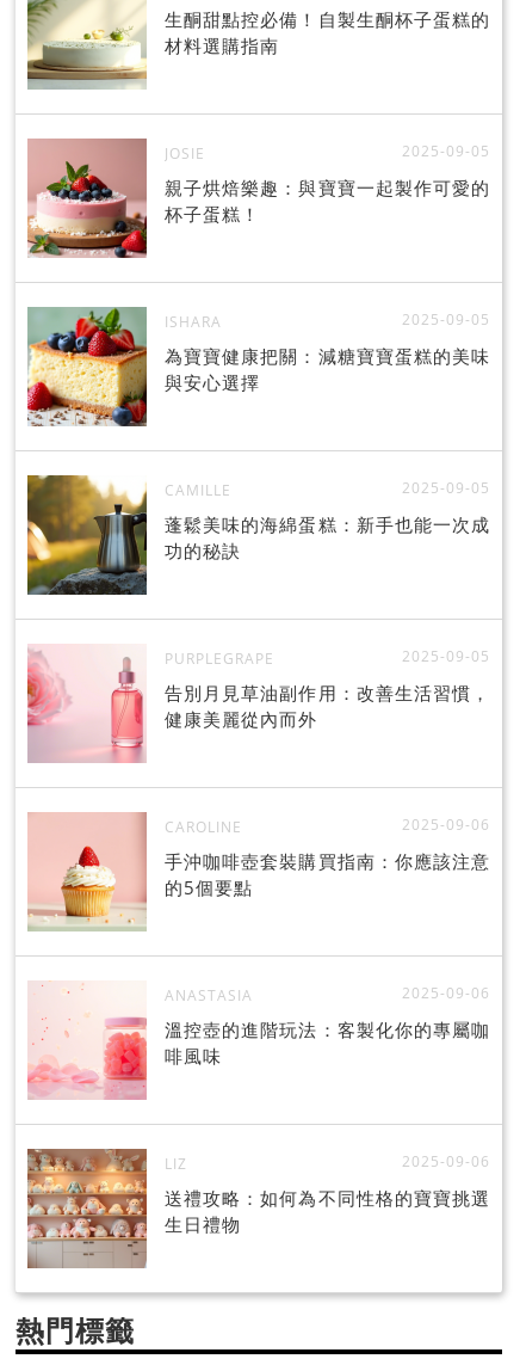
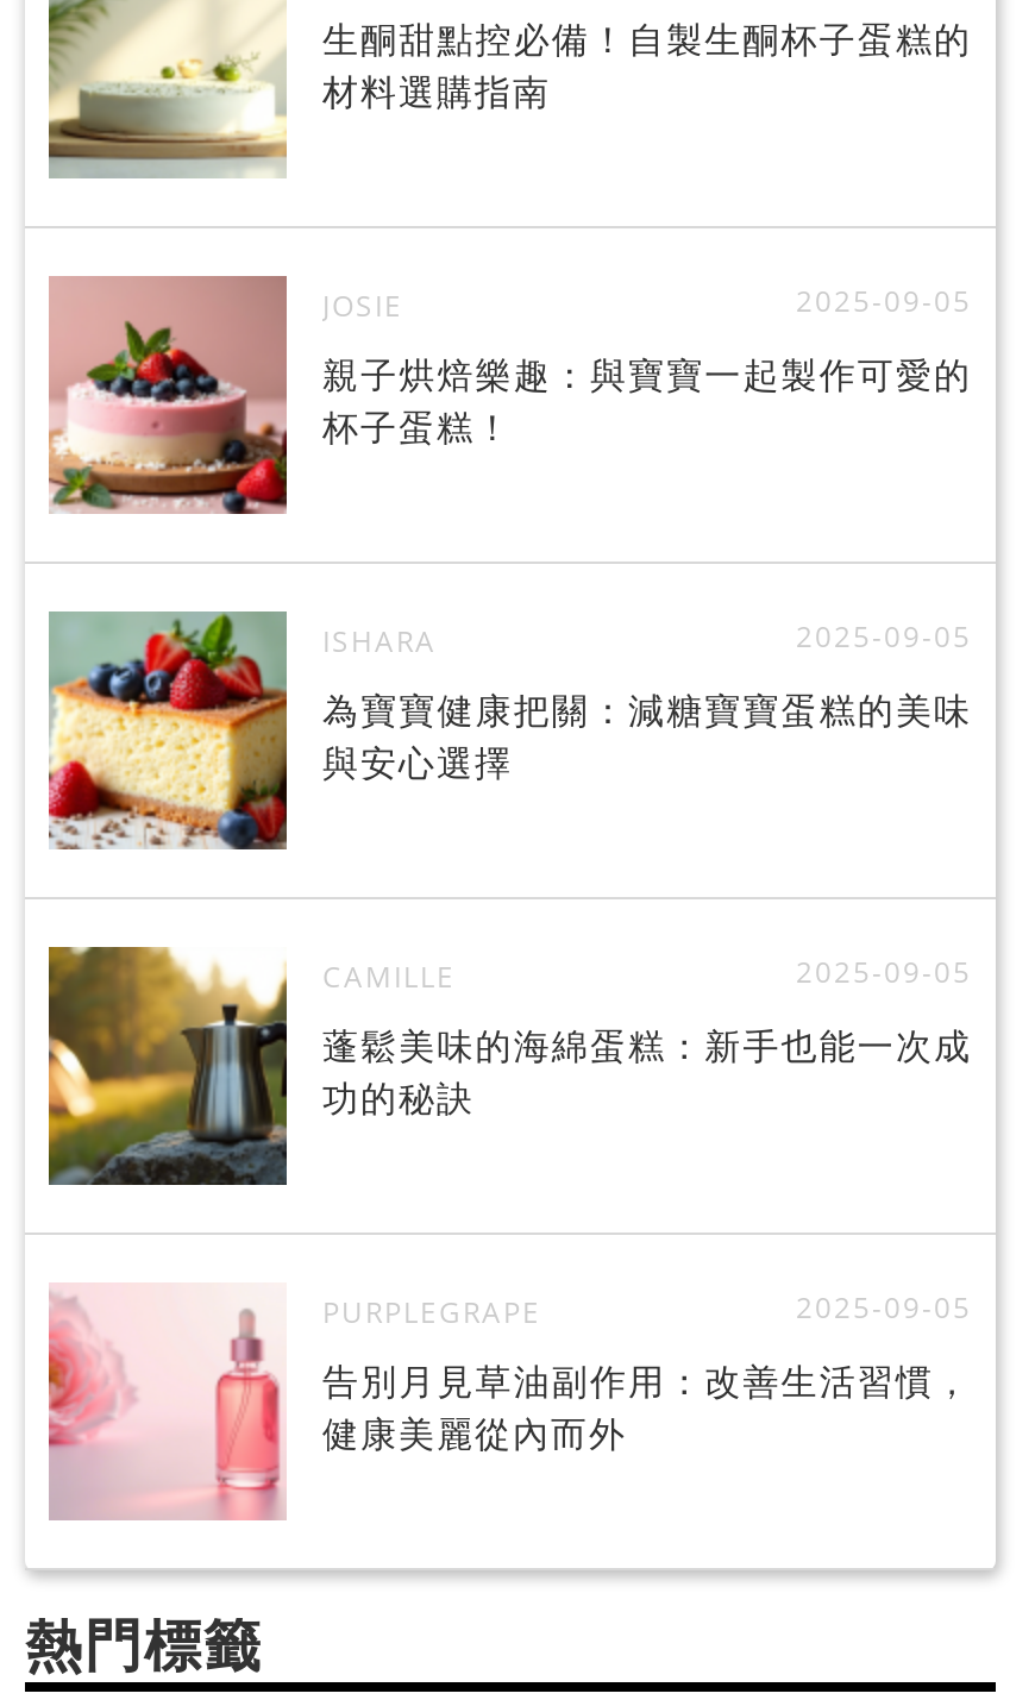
- [image]
- CAROLINE
- 2025-09-06
- 手沖咖啡壺套裝購買指南：你應該注意
- 的5個要點

- [image]
- ANASTASIA
- 2025-09-06
- 溫控壺的進階玩法：客製化你的專屬咖
- 啡風味

- [image]
- LIZ
- 2025-09-06
- 送禮攻略：如何為不同性格的寶寶挑選
- 生日禮物
